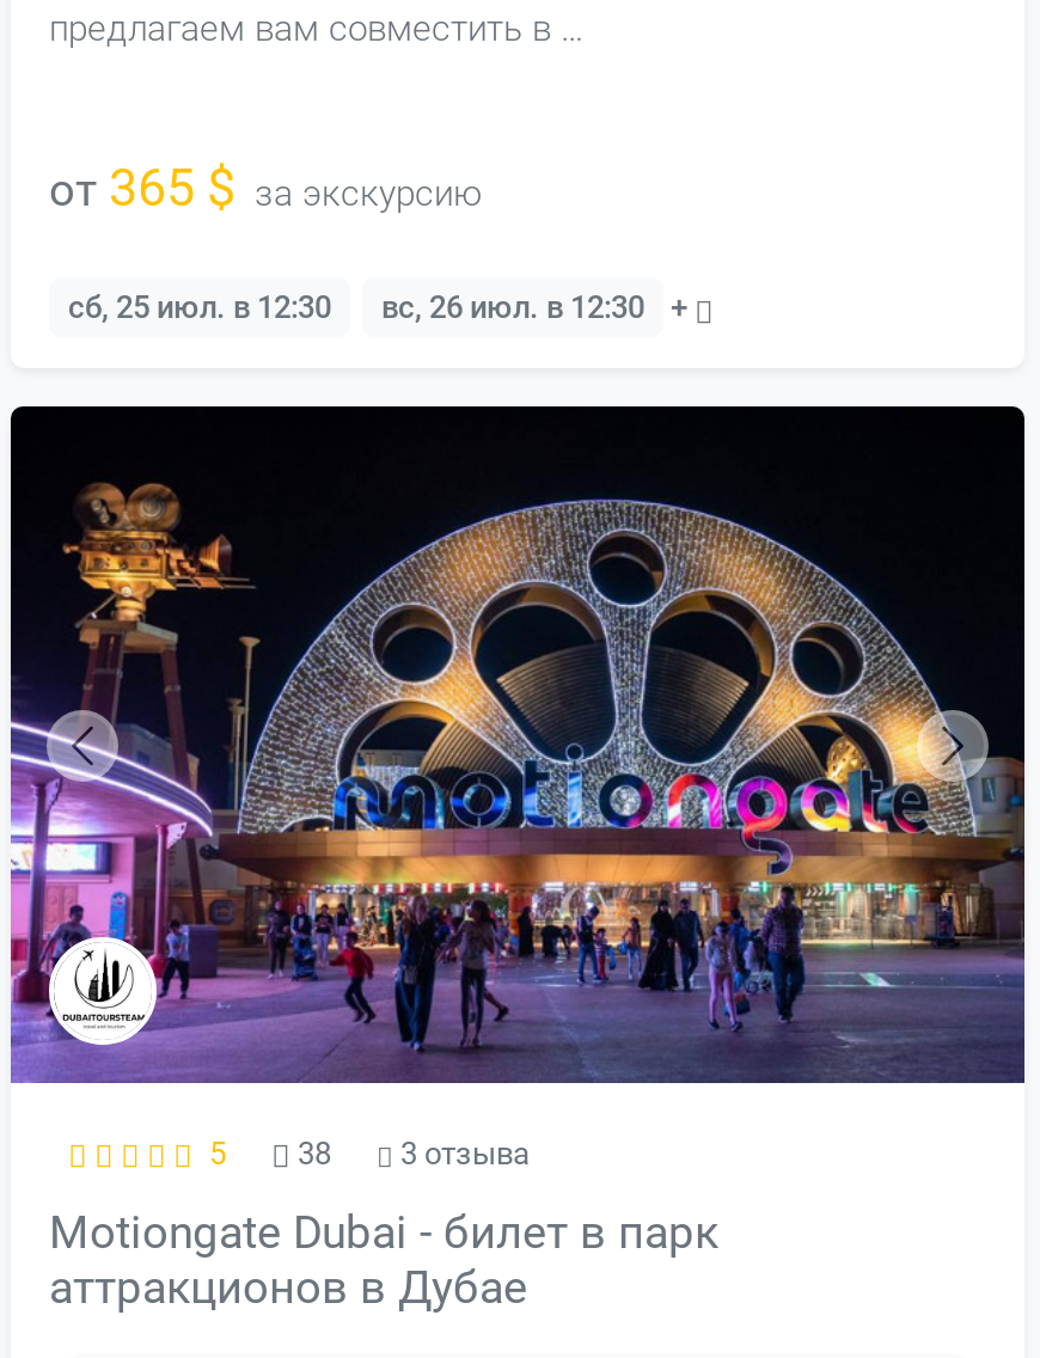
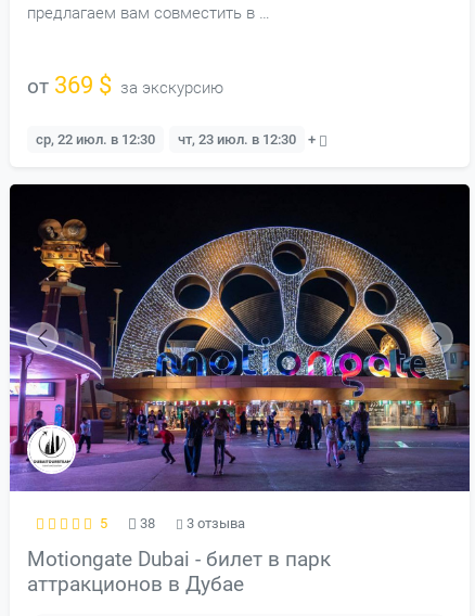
- от 365 $ за экскурсию
+ от 369 $ за экскурсию

- сб, 25 июл. в 12:30
+ ср, 22 июл. в 12:30

- вс, 26 июл. в 12:30 +
+ чт, 23 июл. в 12:30 +
